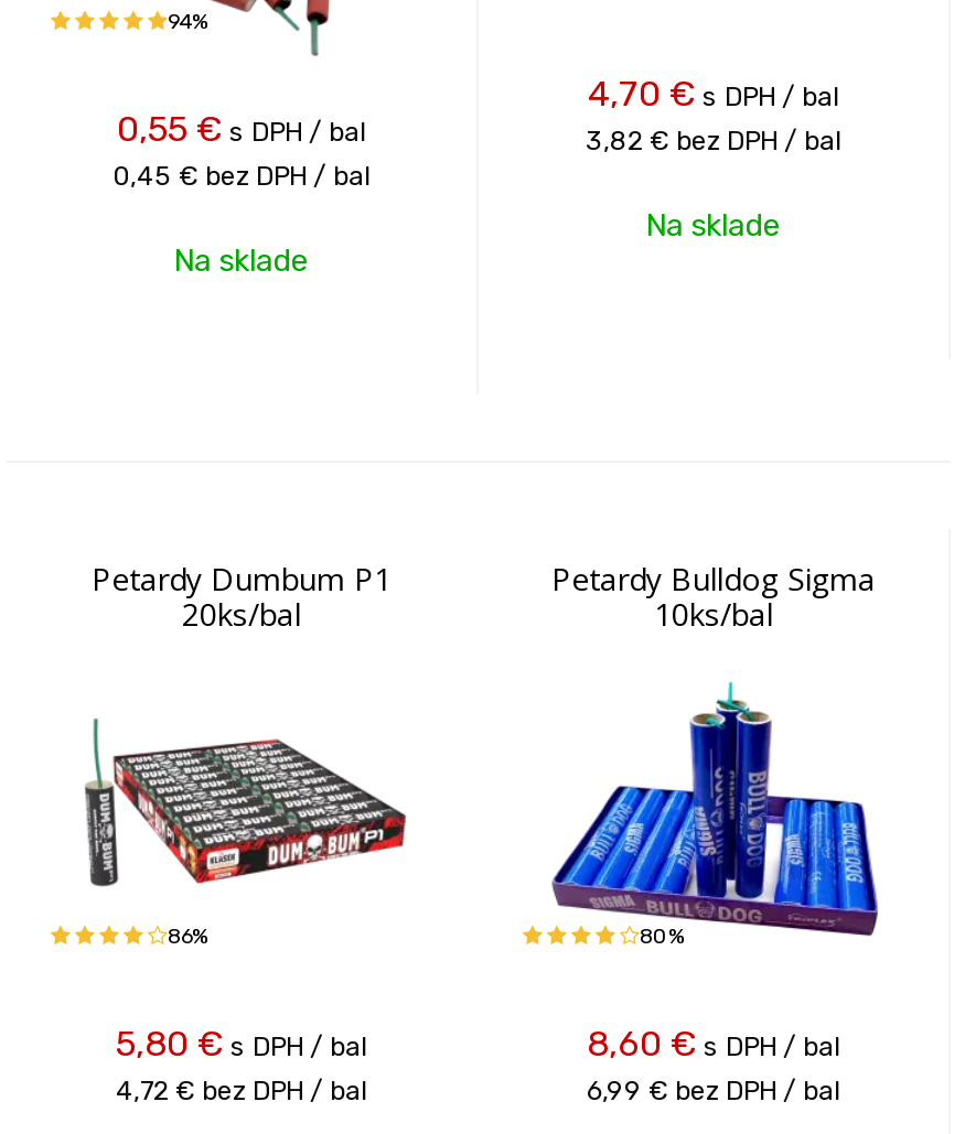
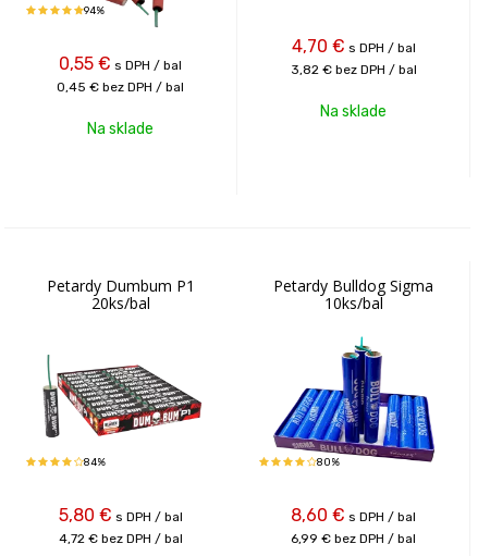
- 86%
+ 84%
